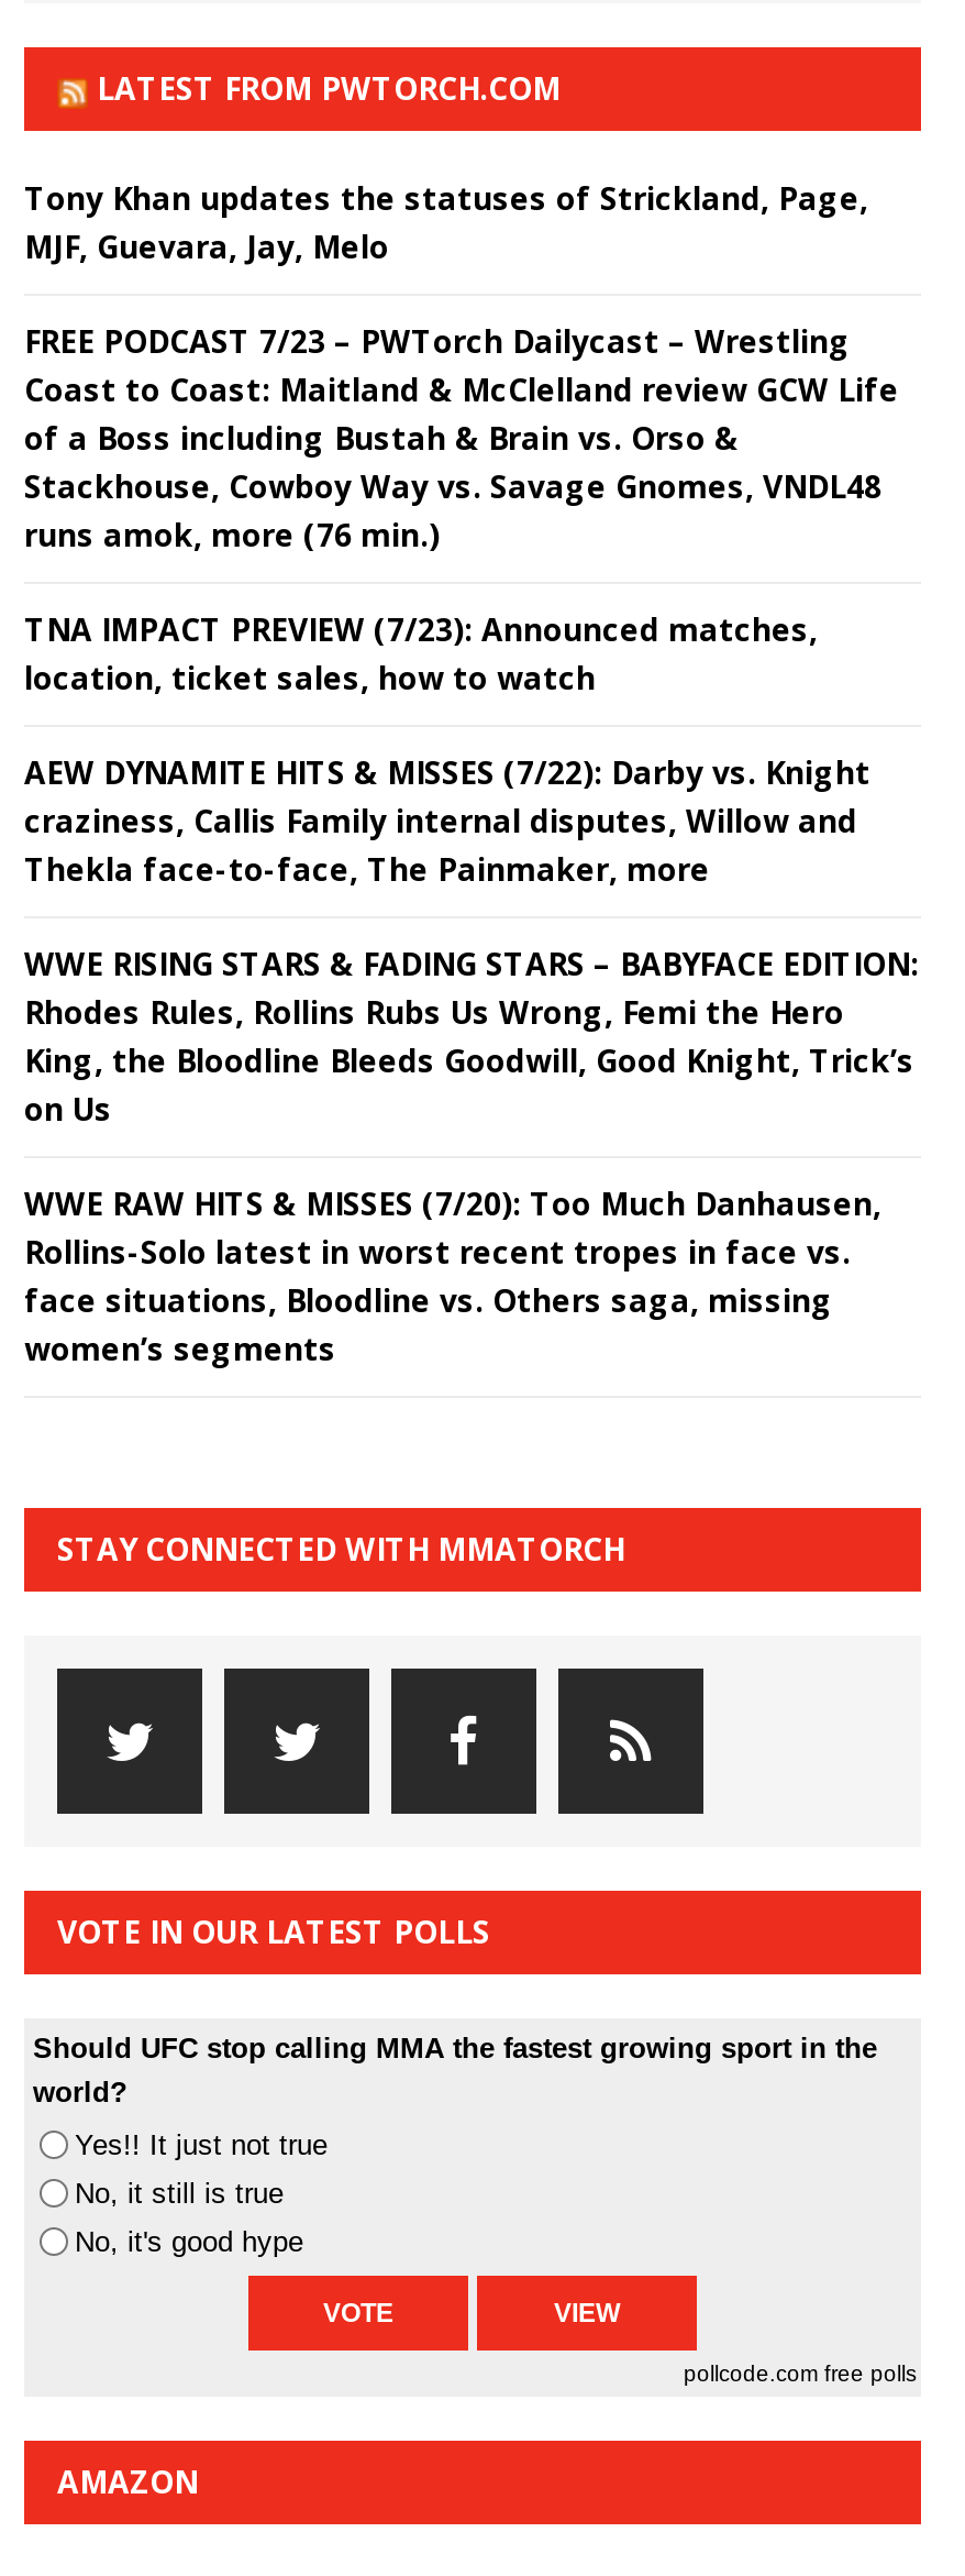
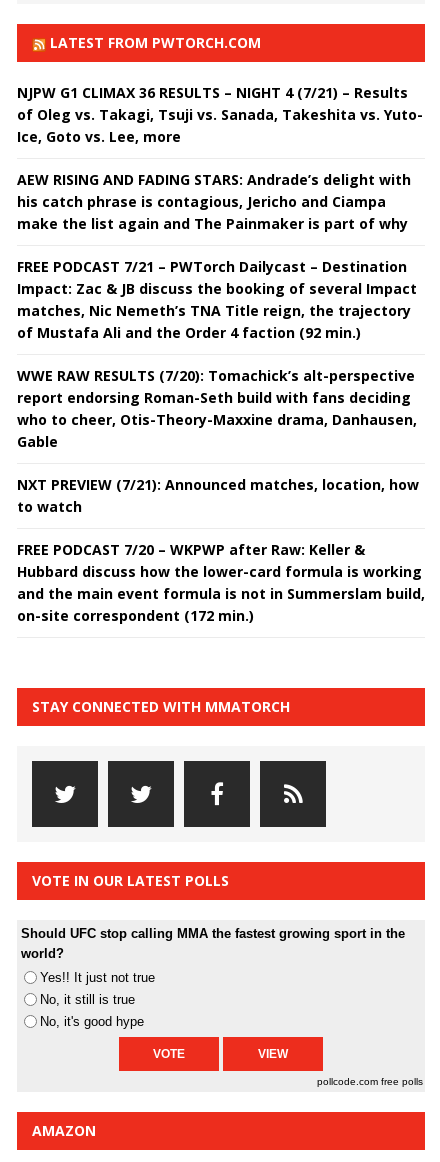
- Tony Khan updates the statuses of Strickland, Page,
- MJF, Guevara, Jay, Melo
+ NJPW G1 CLIMAX 36 RESULTS – NIGHT 4 (7/21) – Results
+ of Oleg vs. Takagi, Tsuji vs. Sanada, Takeshita vs. Yuto-
+ Ice, Goto vs. Lee, more

- FREE PODCAST 7/23 – PWTorch Dailycast – Wrestling
- Coast to Coast: Maitland & McClelland review GCW Life
- of a Boss including Bustah & Brain vs. Orso &
- Stackhouse, Cowboy Way vs. Savage Gnomes, VNDL48
- runs amok, more (76 min.)
+ AEW RISING AND FADING STARS: Andrade’s delight with
+ his catch phrase is contagious, Jericho and Ciampa
+ make the list again and The Painmaker is part of why

- TNA IMPACT PREVIEW (7/23): Announced matches,
- location, ticket sales, how to watch
+ FREE PODCAST 7/21 – PWTorch Dailycast – Destination
+ Impact: Zac & JB discuss the booking of several Impact
+ matches, Nic Nemeth’s TNA Title reign, the trajectory
+ of Mustafa Ali and the Order 4 faction (92 min.)

- AEW DYNAMITE HITS & MISSES (7/22): Darby vs. Knight
- craziness, Callis Family internal disputes, Willow and
- Thekla face-to-face, The Painmaker, more
+ WWE RAW RESULTS (7/20): Tomachick’s alt-perspective
+ report endorsing Roman-Seth build with fans deciding
+ who to cheer, Otis-Theory-Maxxine drama, Danhausen,
+ Gable

- WWE RISING STARS & FADING STARS – BABYFACE EDITION:
- Rhodes Rules, Rollins Rubs Us Wrong, Femi the Hero
- King, the Bloodline Bleeds Goodwill, Good Knight, Trick’s
- on Us
+ NXT PREVIEW (7/21): Announced matches, location, how
+ to watch

- WWE RAW HITS & MISSES (7/20): Too Much Danhausen,
- Rollins-Solo latest in worst recent tropes in face vs.
- face situations, Bloodline vs. Others saga, missing
- women’s segments
+ FREE PODCAST 7/20 – WKPWP after Raw: Keller &
+ Hubbard discuss how the lower-card formula is working
+ and the main event formula is not in Summerslam build,
+ on-site correspondent (172 min.)
